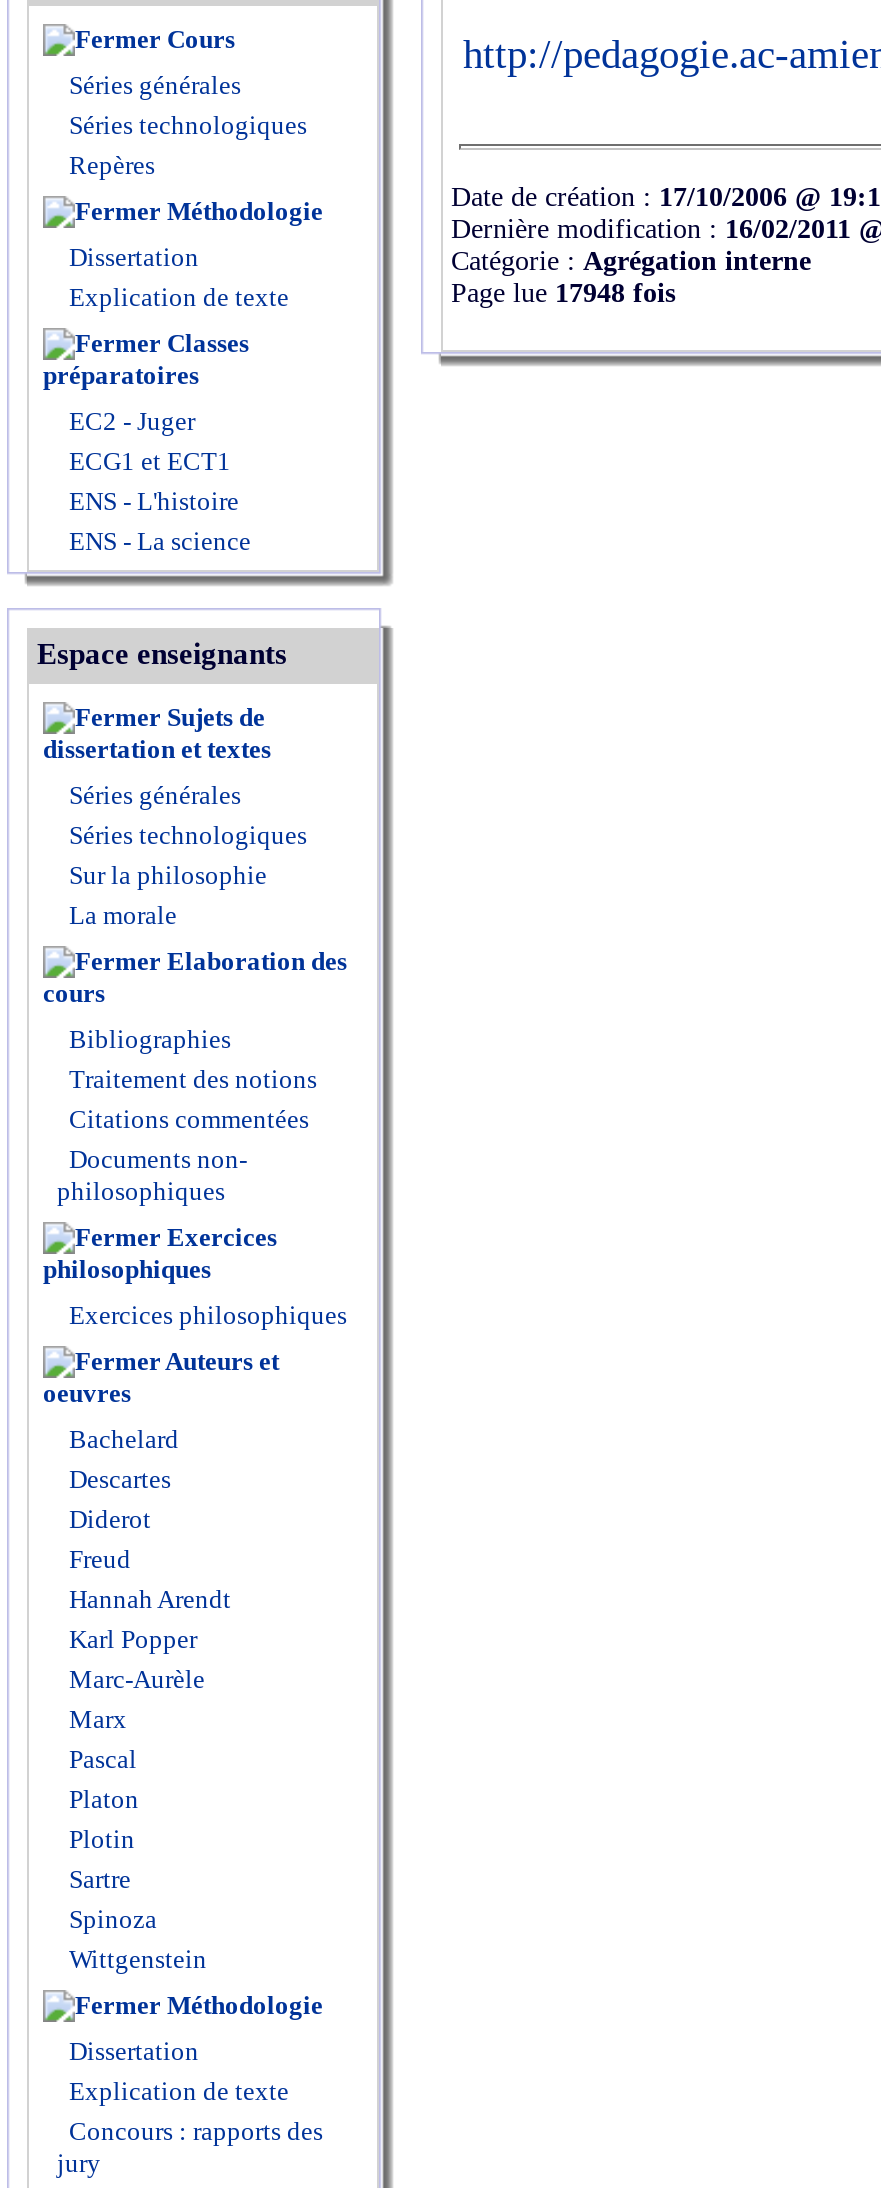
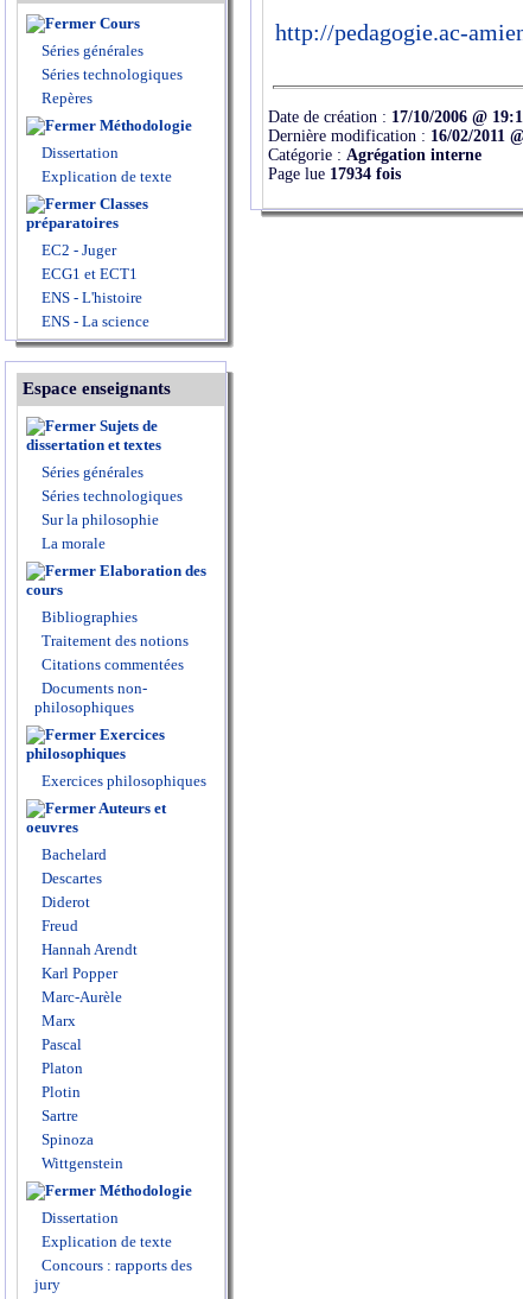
- Page lue 17948 fois
+ Page lue 17934 fois
